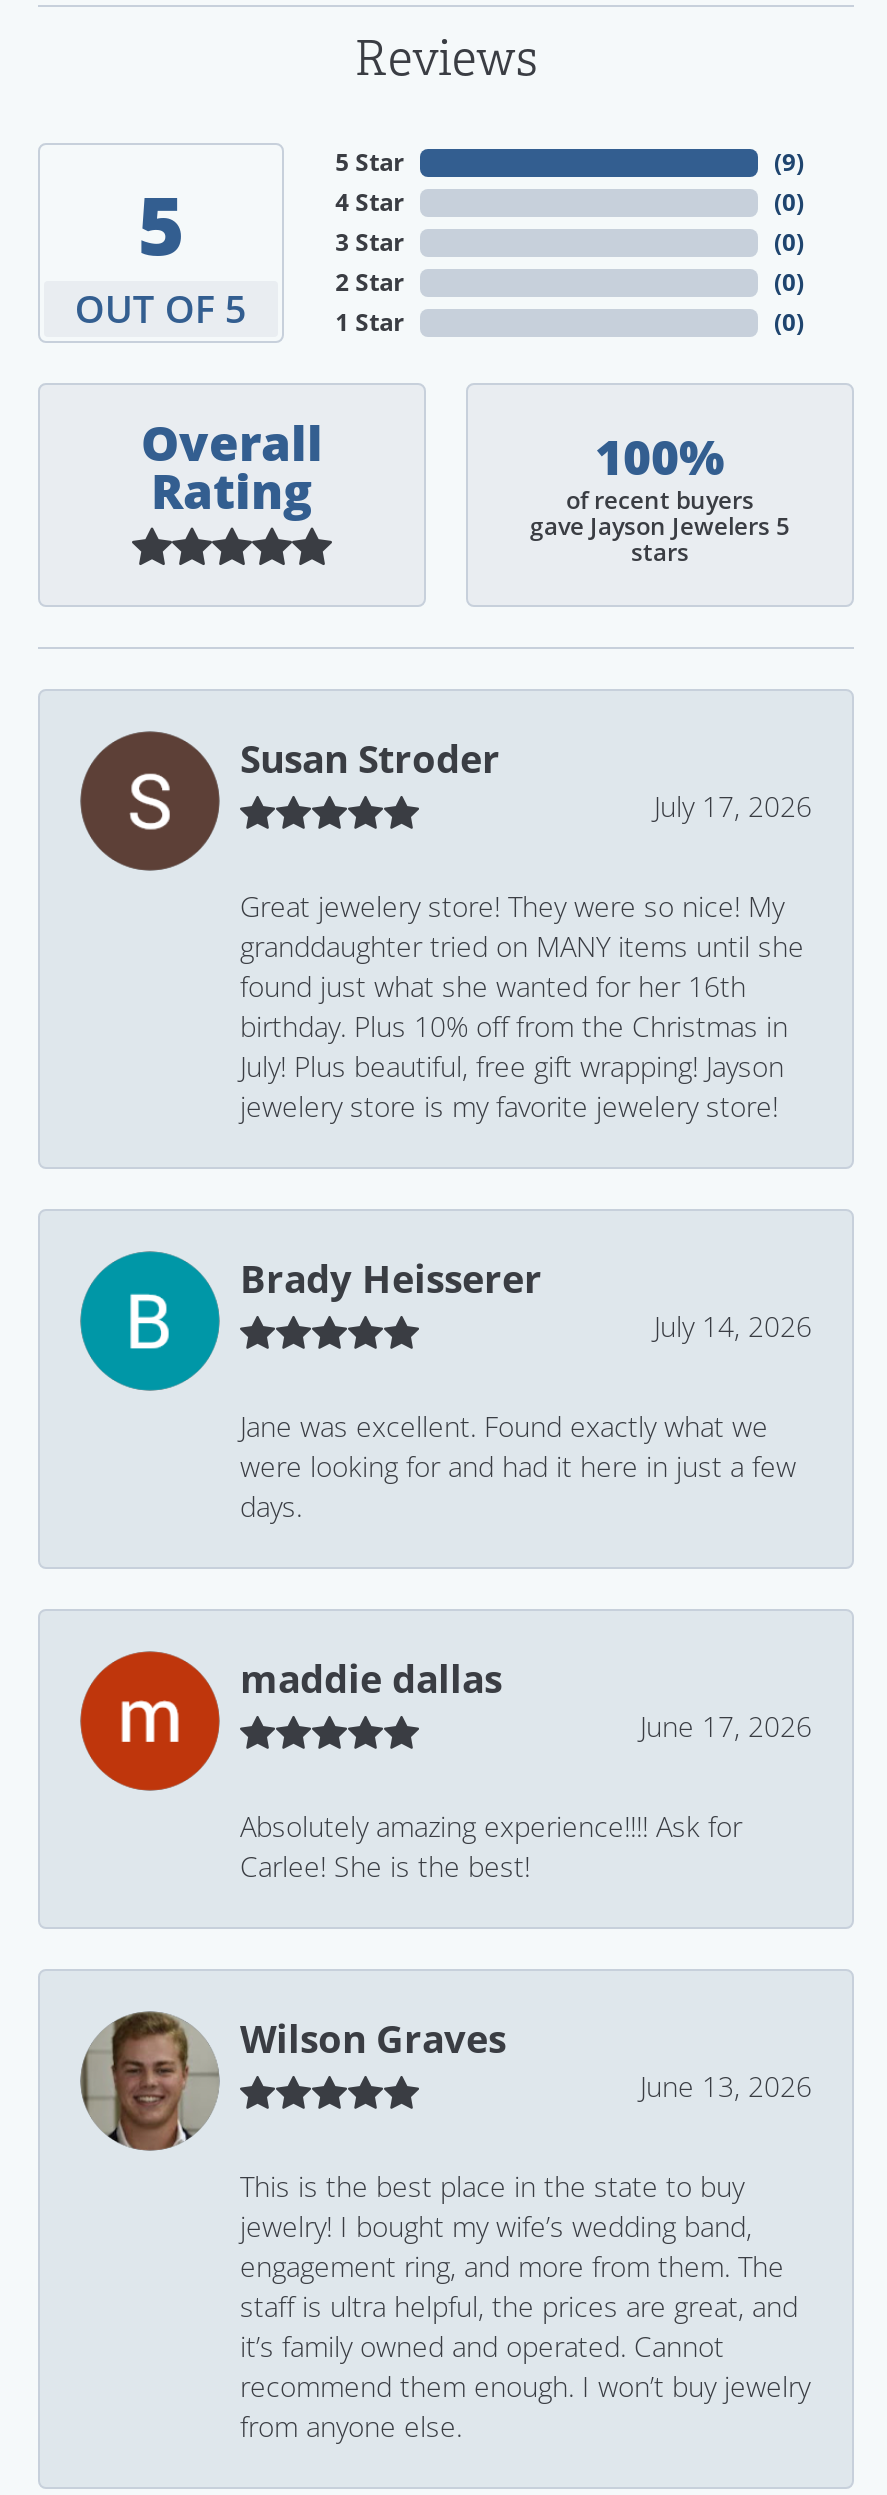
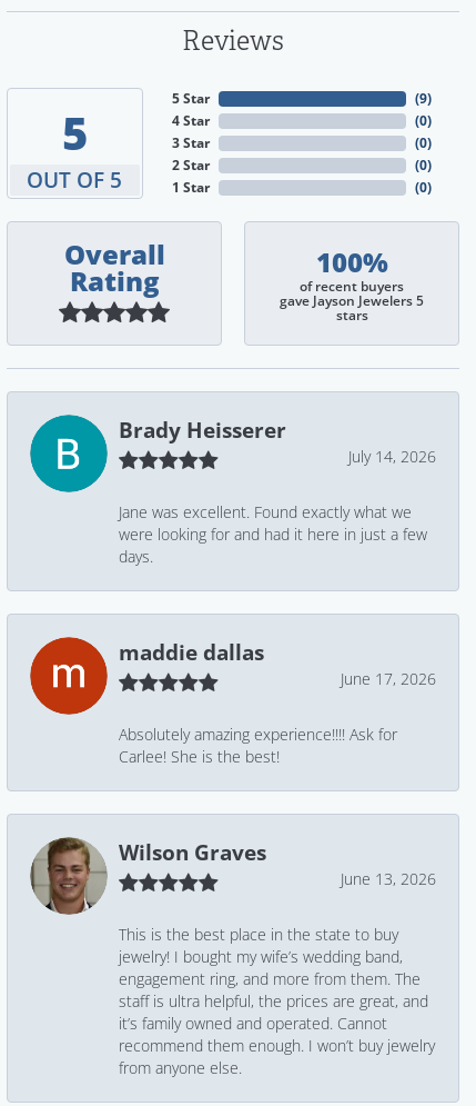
- [image]
- Susan Stroder
- July 17, 2026
- Great jewelery store! They were so nice! My
- granddaughter tried on MANY items until she
- found just what she wanted for her 16th
- birthday. Plus 10% off from the Christmas in
- July! Plus beautiful, free gift wrapping! Jayson
- jewelery store is my favorite jewelery store!
